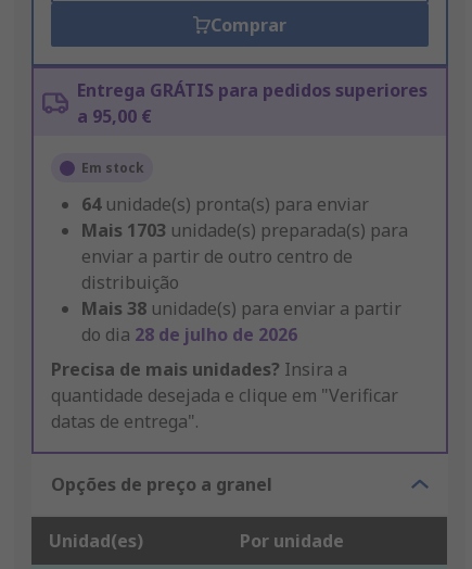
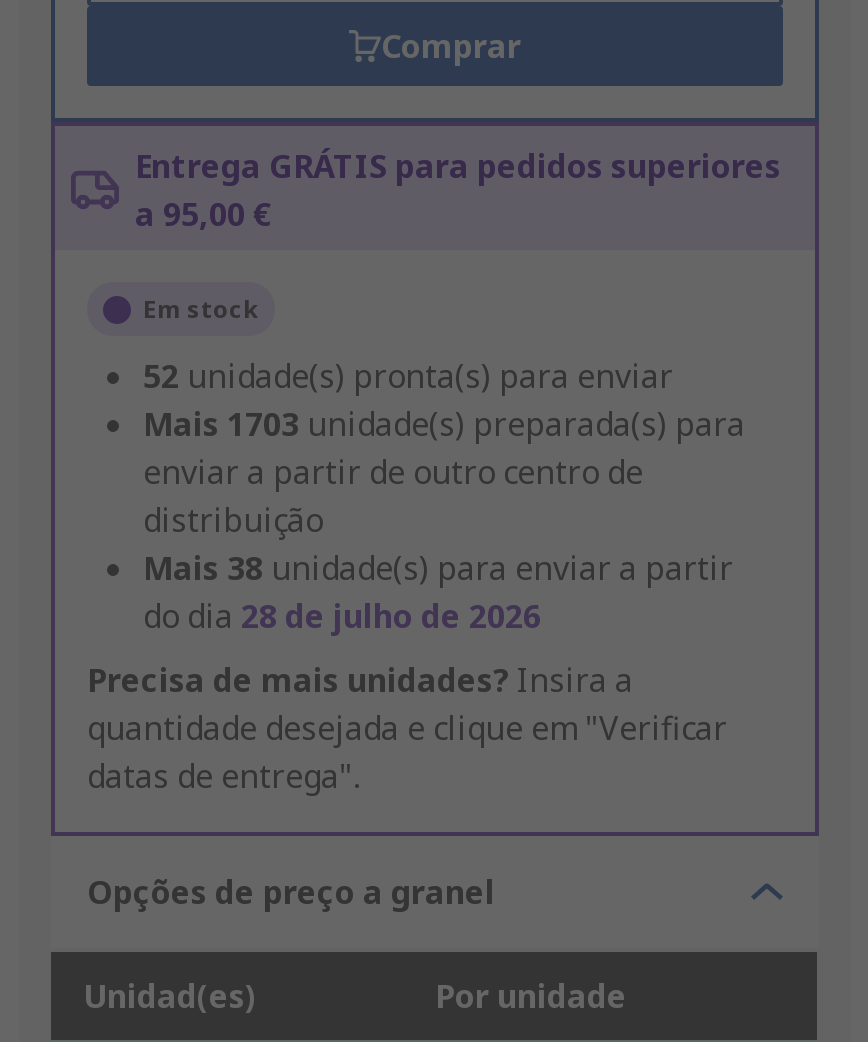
- 64 unidade(s) pronta(s) para enviar
+ 52 unidade(s) pronta(s) para enviar
